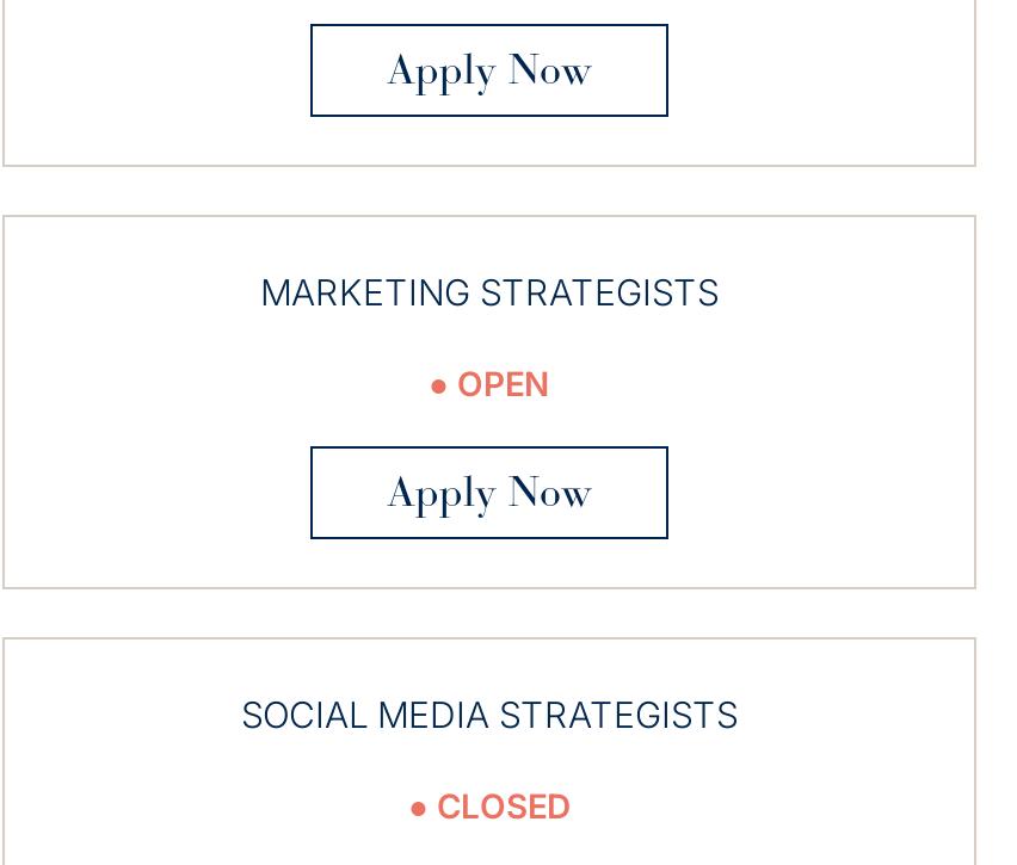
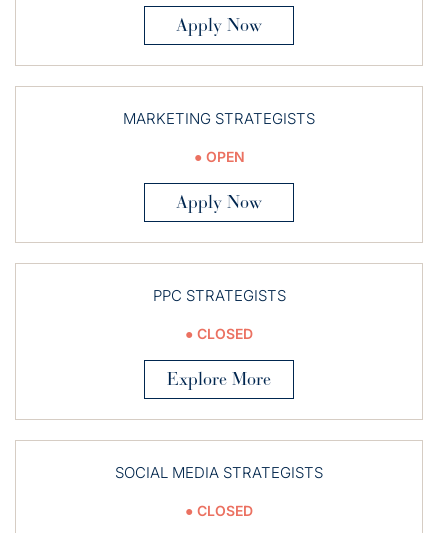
+ PPC STRATEGISTS
+ CLOSED
+ Explore More
